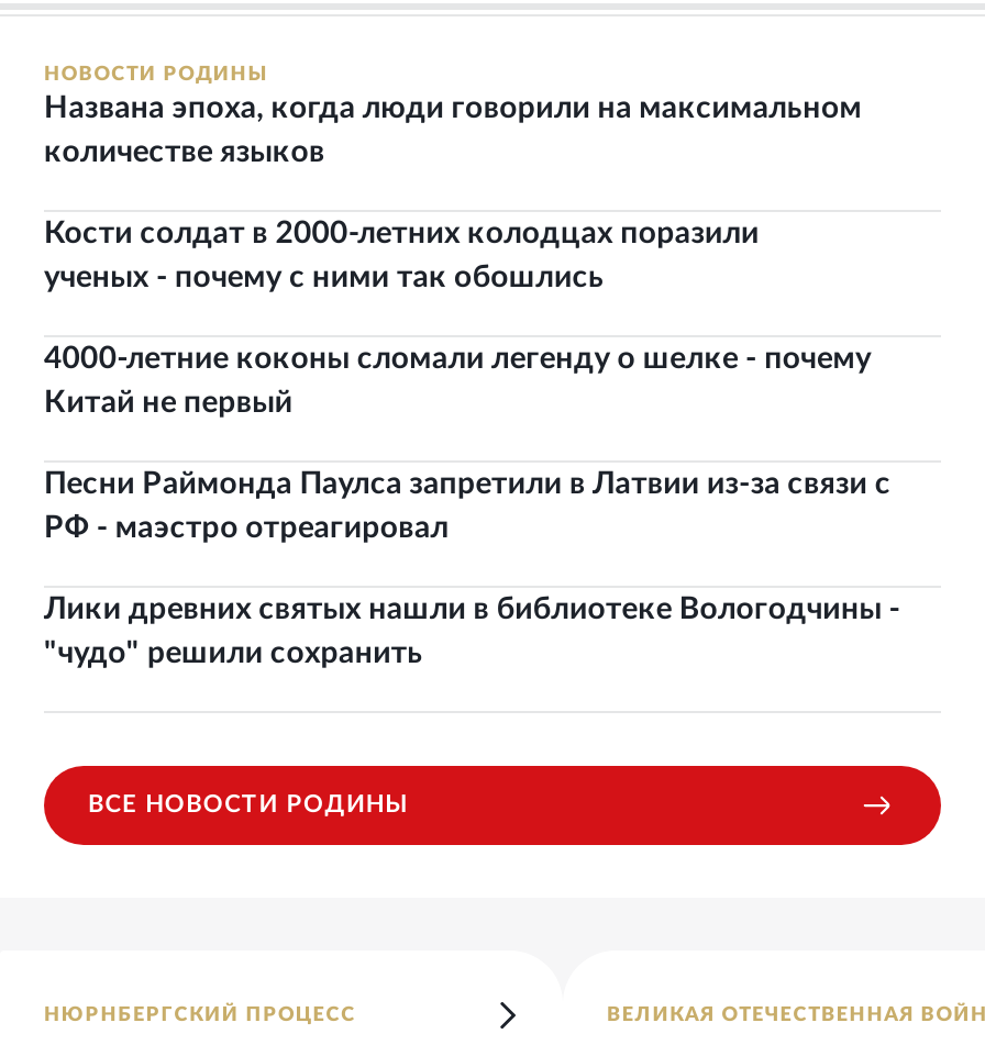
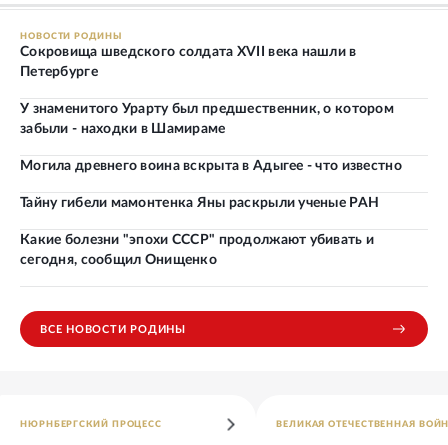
- Названа эпоха, когда люди говорили на максимальном
- количестве языков
+ Сокровища шведского солдата XVII века нашли в
+ Петербурге

- Кости солдат в 2000‑летних колодцах поразили
- ученых - почему с ними так обошлись
+ У знаменитого Урарту был предшественник, о котором
+ забыли - находки в Шамираме

- 4000‑летние коконы сломали легенду о шелке - почему
- Китай не первый
+ Могила древнего воина вскрыта в Адыгее - что известно

- Песни Раймонда Паулса запретили в Латвии из‑за связи с
- РФ - маэстро отреагировал
+ Тайну гибели мамонтенка Яны раскрыли ученые РАН

- Лики древних святых нашли в библиотеке Вологодчины -
- "чудо" решили сохранить
+ Какие болезни "эпохи СССР" продолжают убивать и
+ сегодня, сообщил Онищенко
